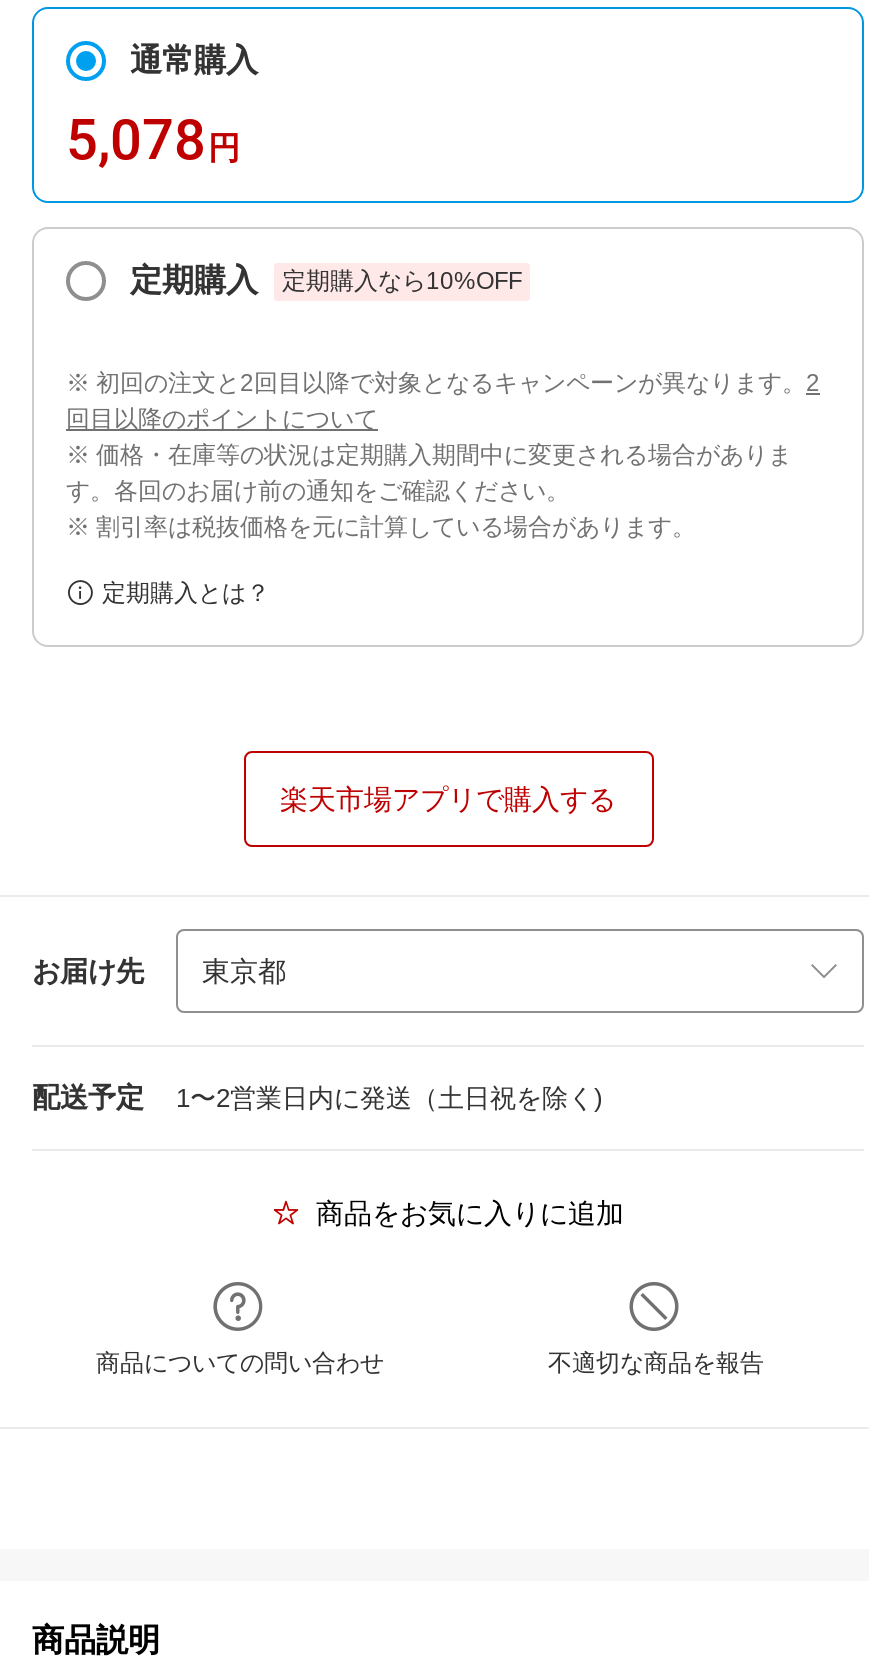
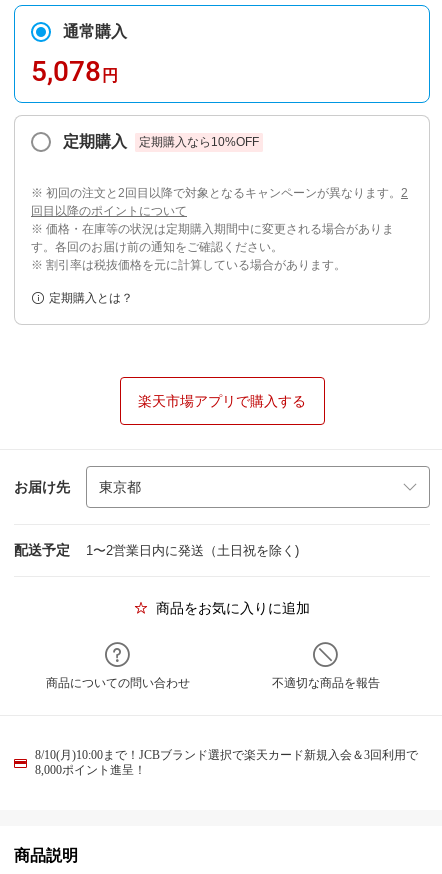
+ 8/10(月)10:00まで！JCBブランド選択で楽天カード新規入会＆3回利用で
+ 8,000ポイント進呈！
